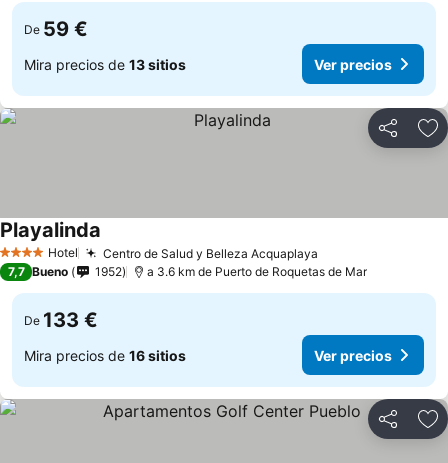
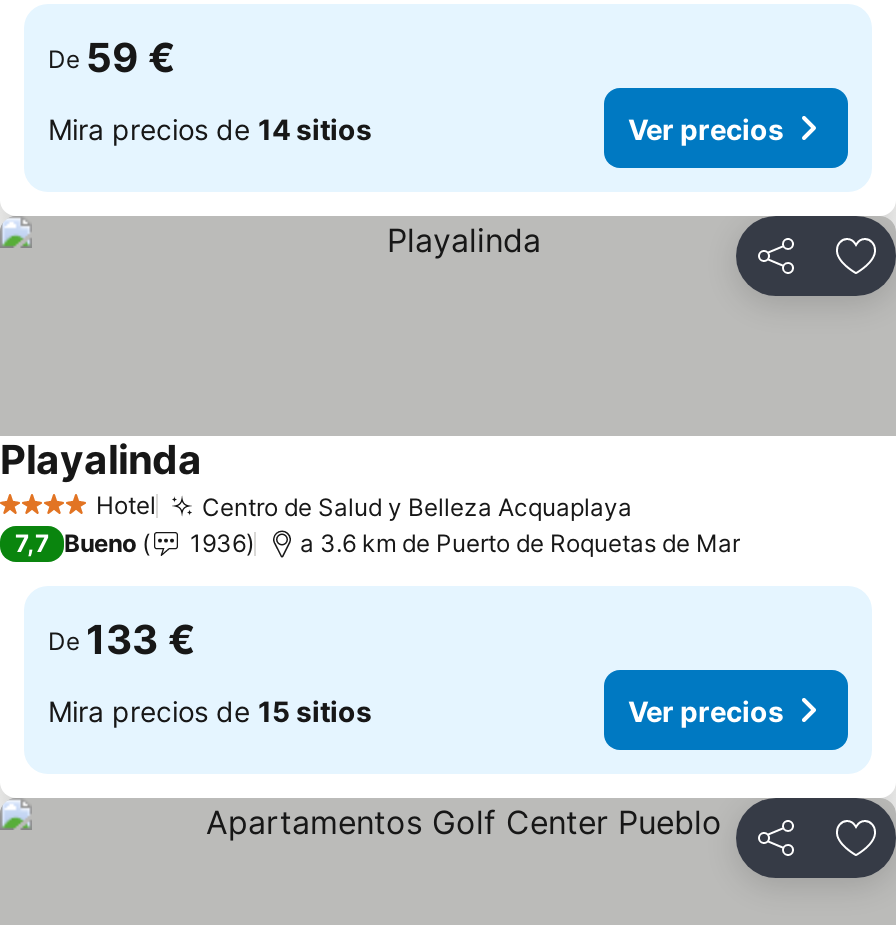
- Mira precios de 13 sitios
+ Mira precios de 14 sitios

- 1952
+ 1936

- Mira precios de 16 sitios
+ Mira precios de 15 sitios
